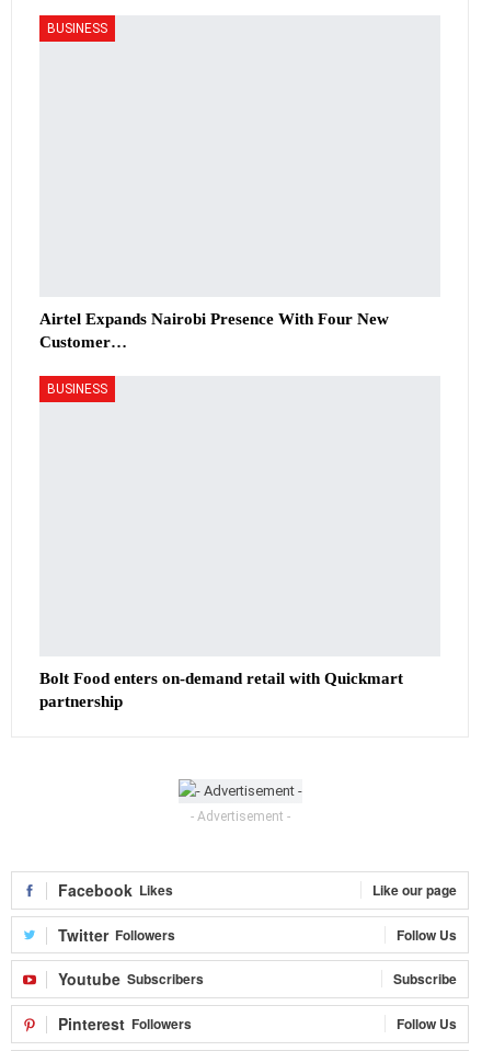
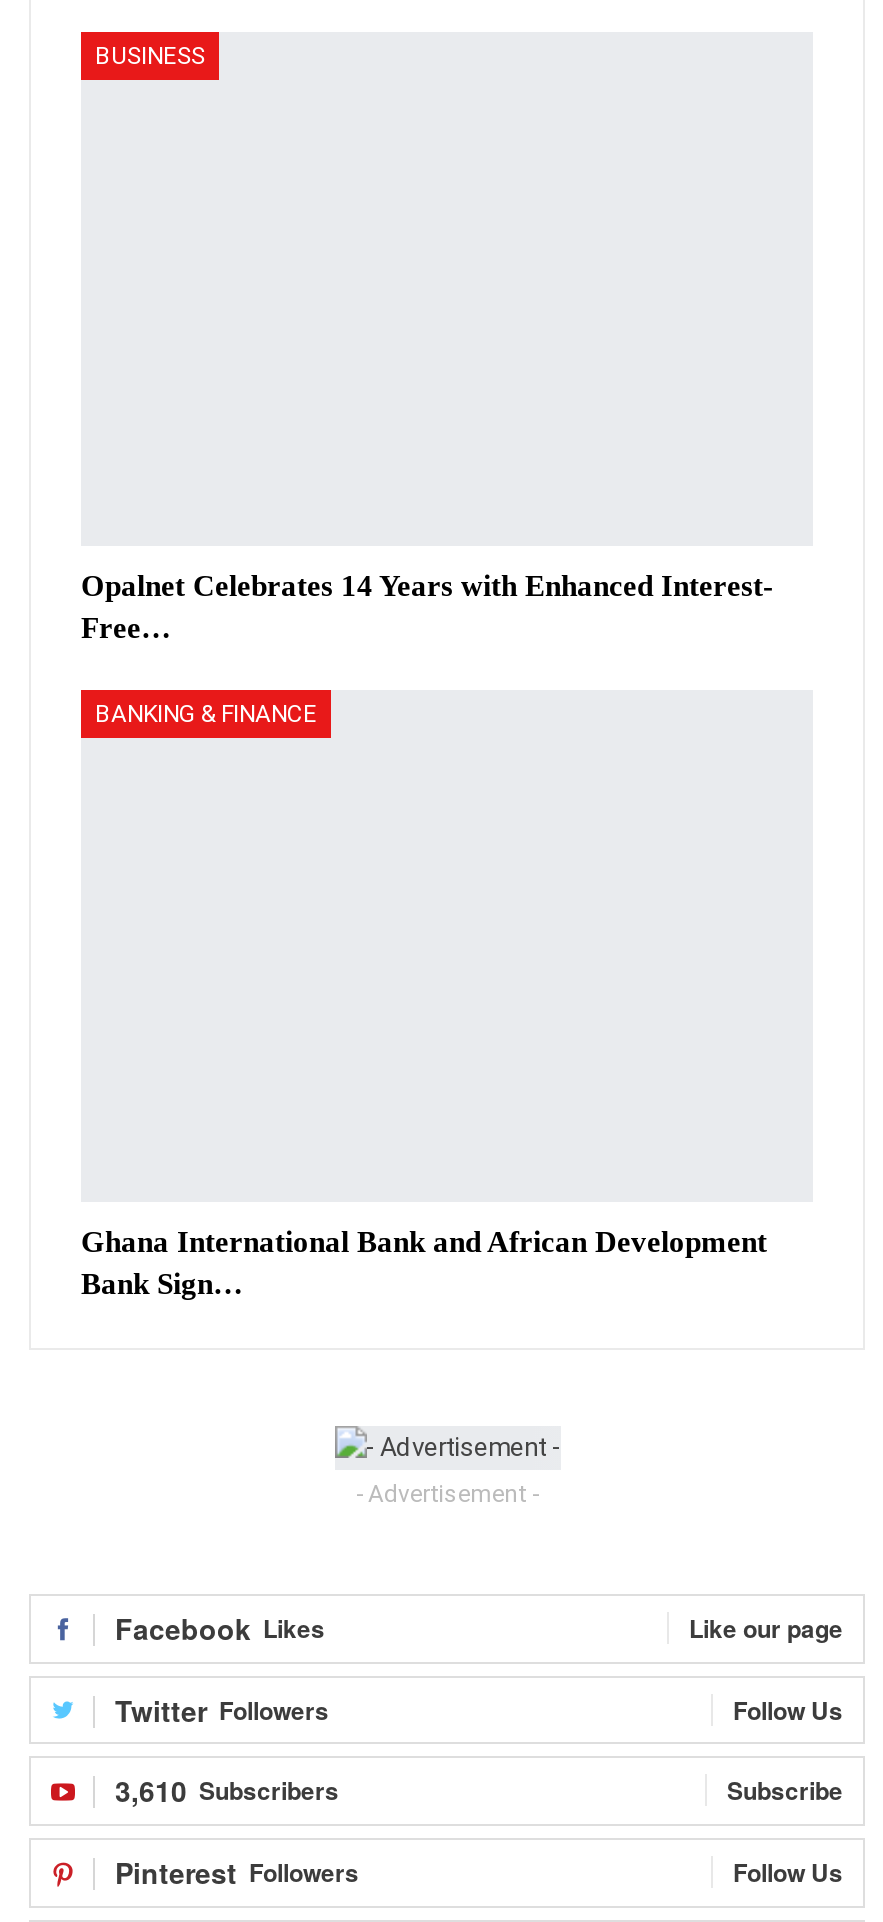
- Airtel Expands Nairobi Presence With Four New
- Customer…
+ Opalnet Celebrates 14 Years with Enhanced Interest-
+ Free…

- BUSINESS
+ BANKING & FINANCE

- Bolt Food enters on-demand retail with Quickmart
- partnership
+ Ghana International Bank and African Development
+ Bank Sign…

- Youtube Subscribers
+ 3,610 Subscribers
